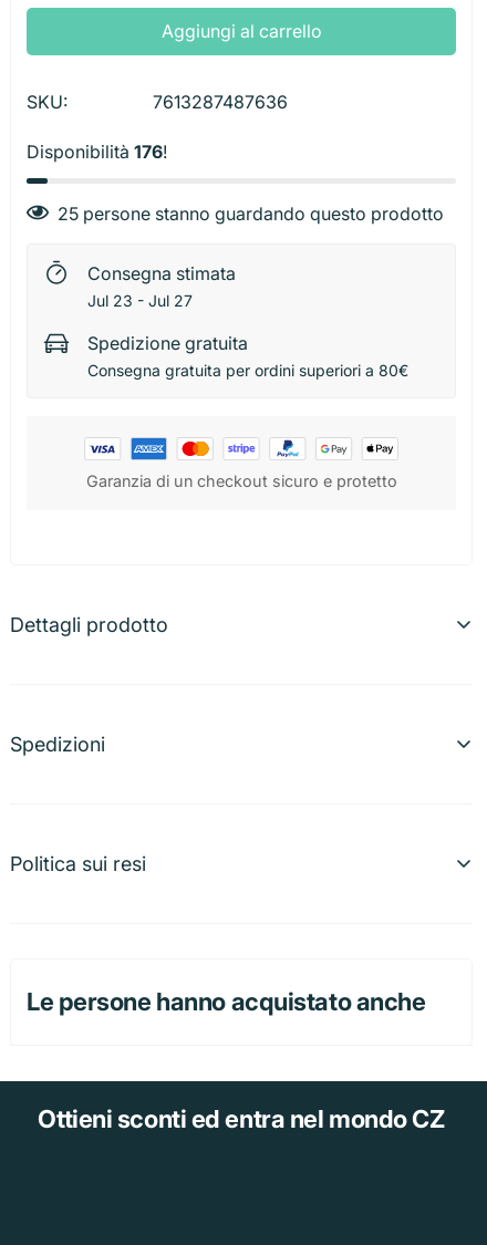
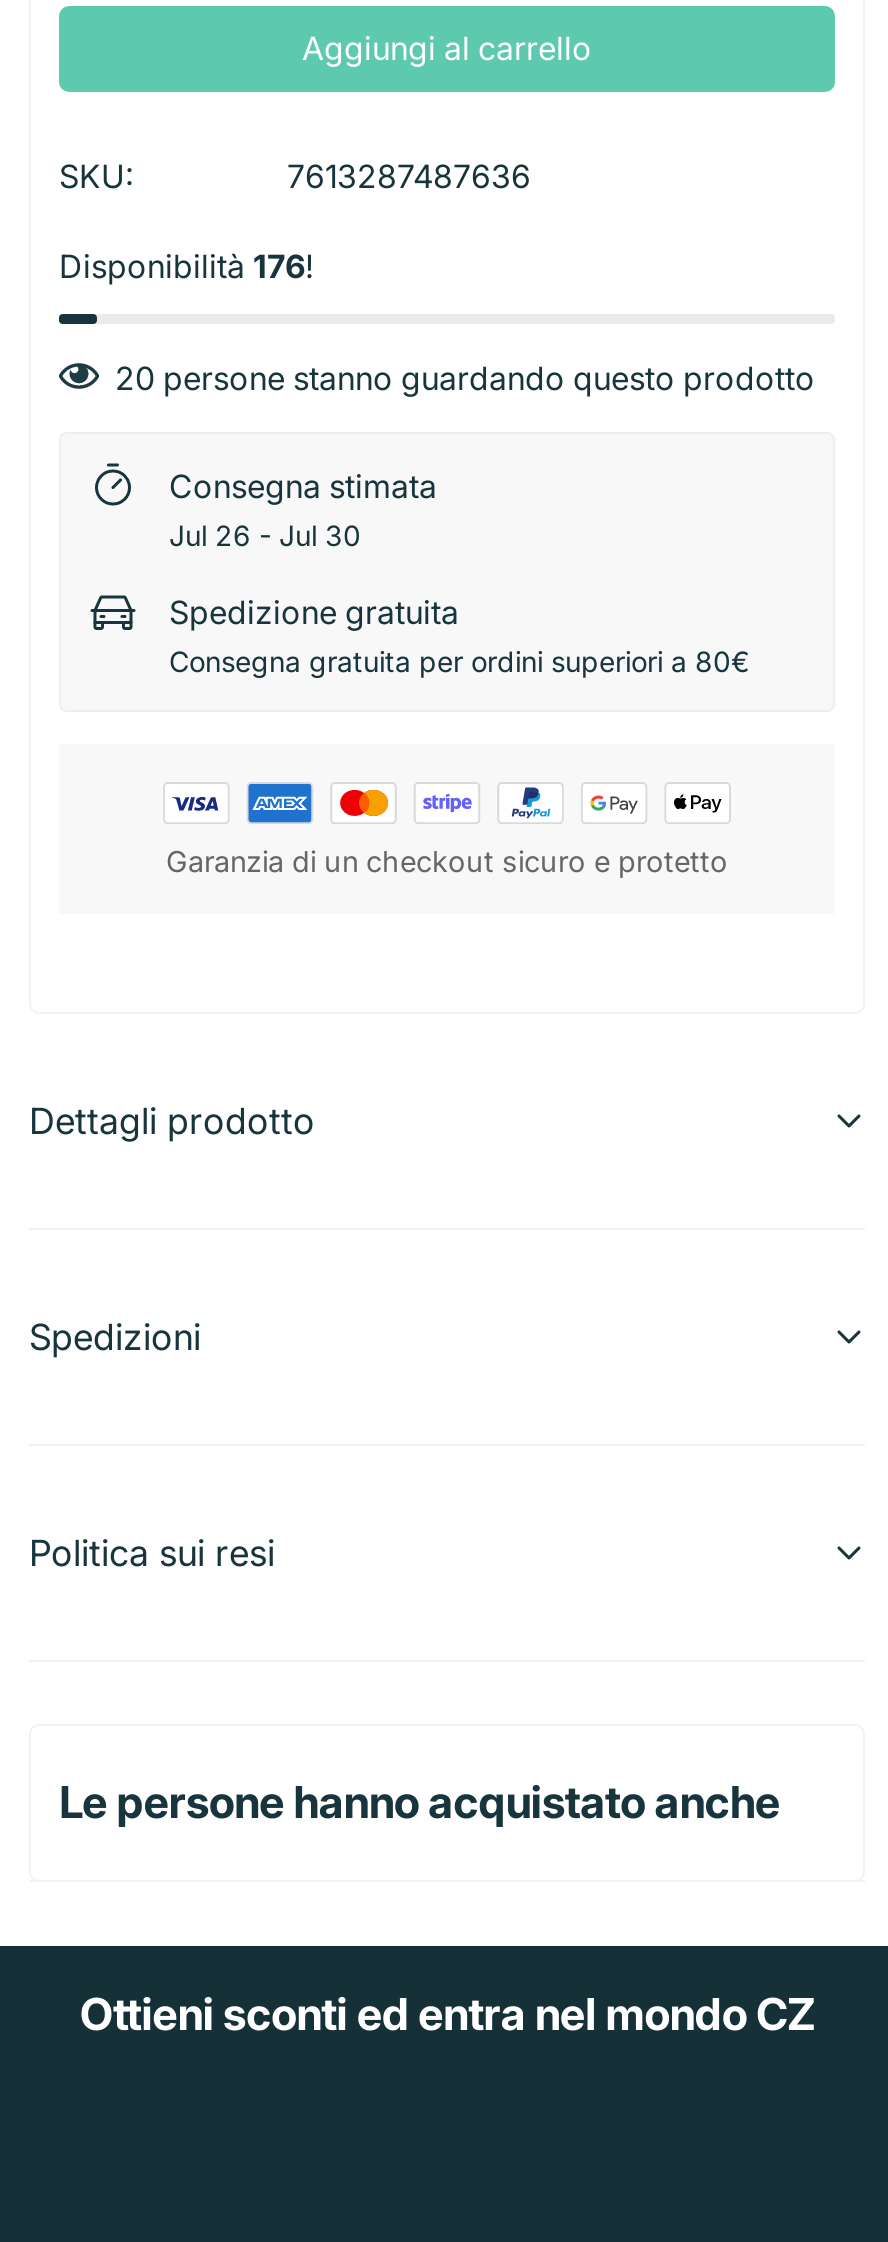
- 25 persone stanno guardando questo prodotto
+ 20 persone stanno guardando questo prodotto

- Jul 23 - Jul 27
+ Jul 26 - Jul 30
